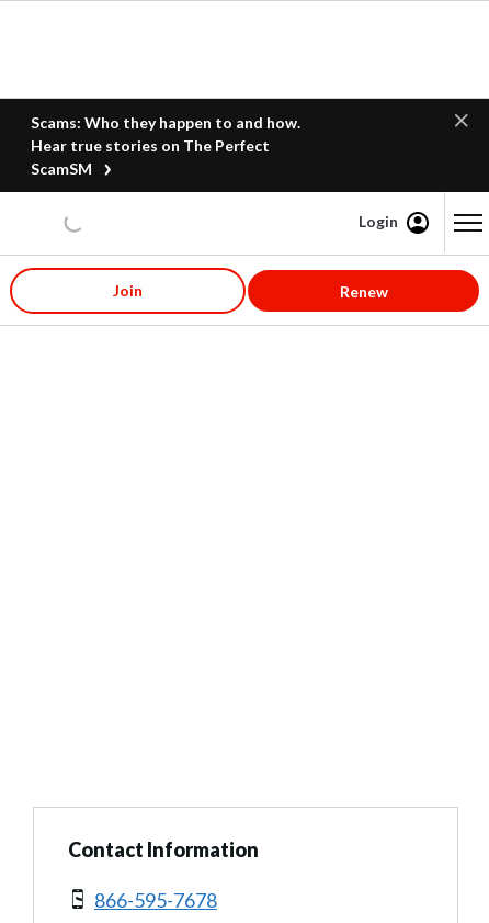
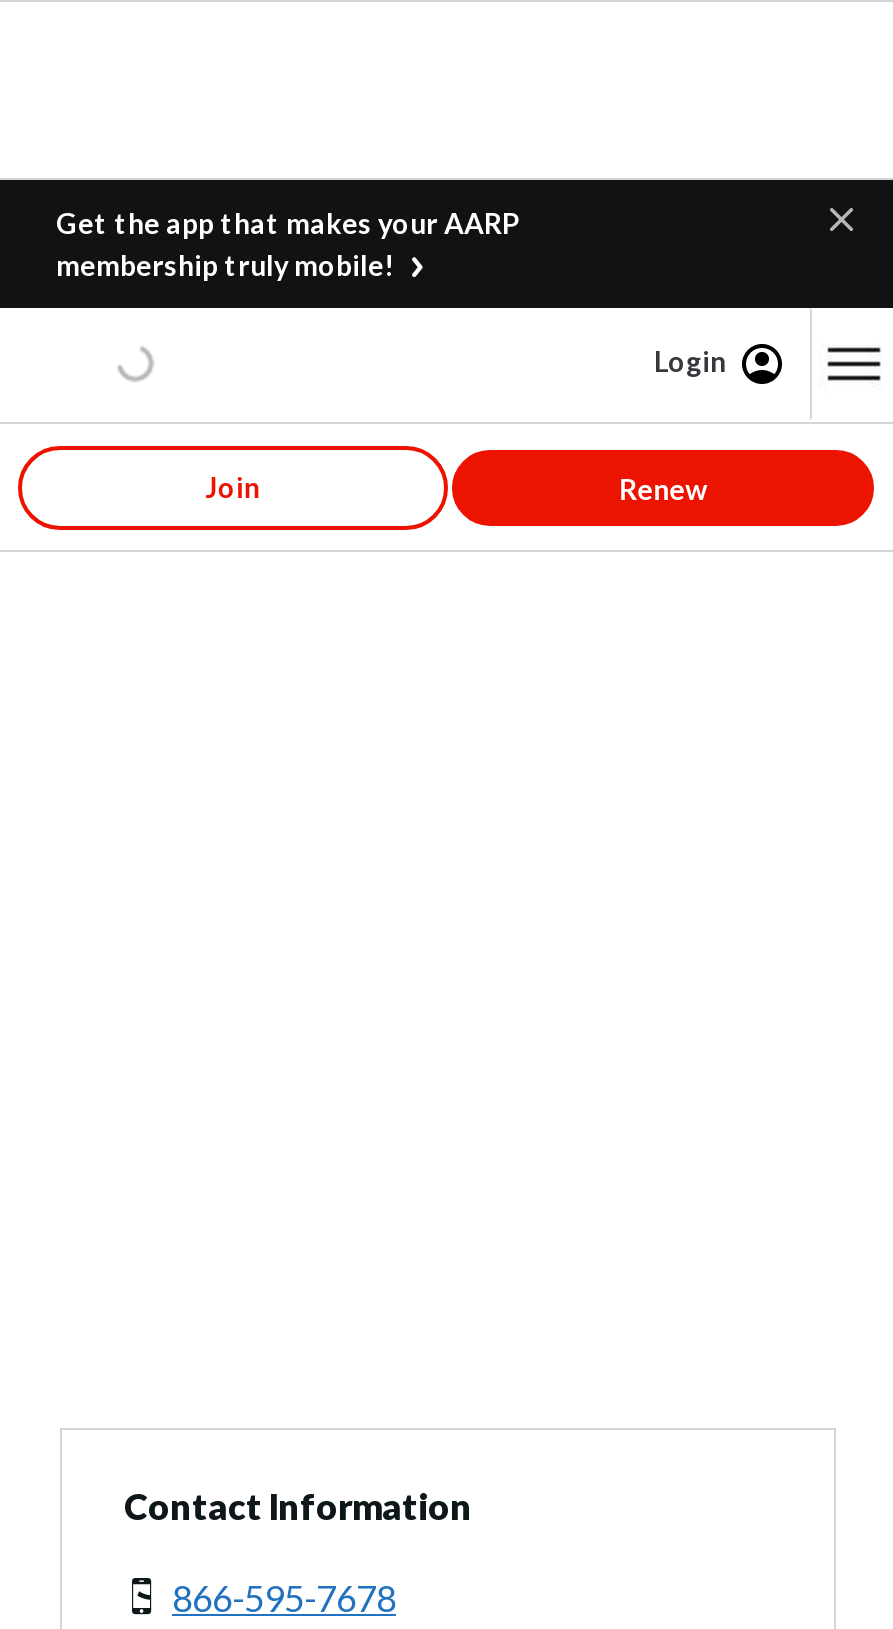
- Scams: Who they happen to and how.
- Hear true stories on The Perfect
- ScamSM
+ Get the app that makes your AARP
+ membership truly mobile!
